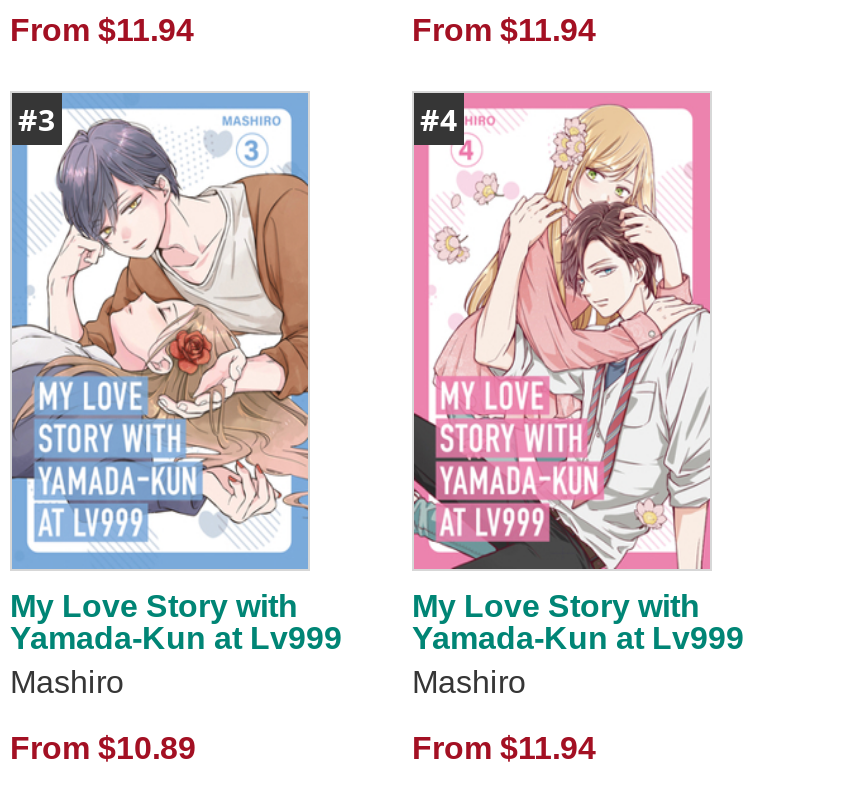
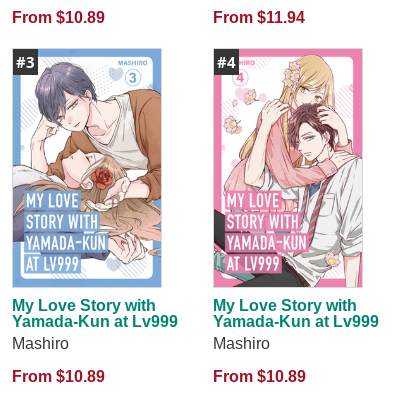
- From $11.94
+ From $10.89

- From $11.94
+ From $10.89
